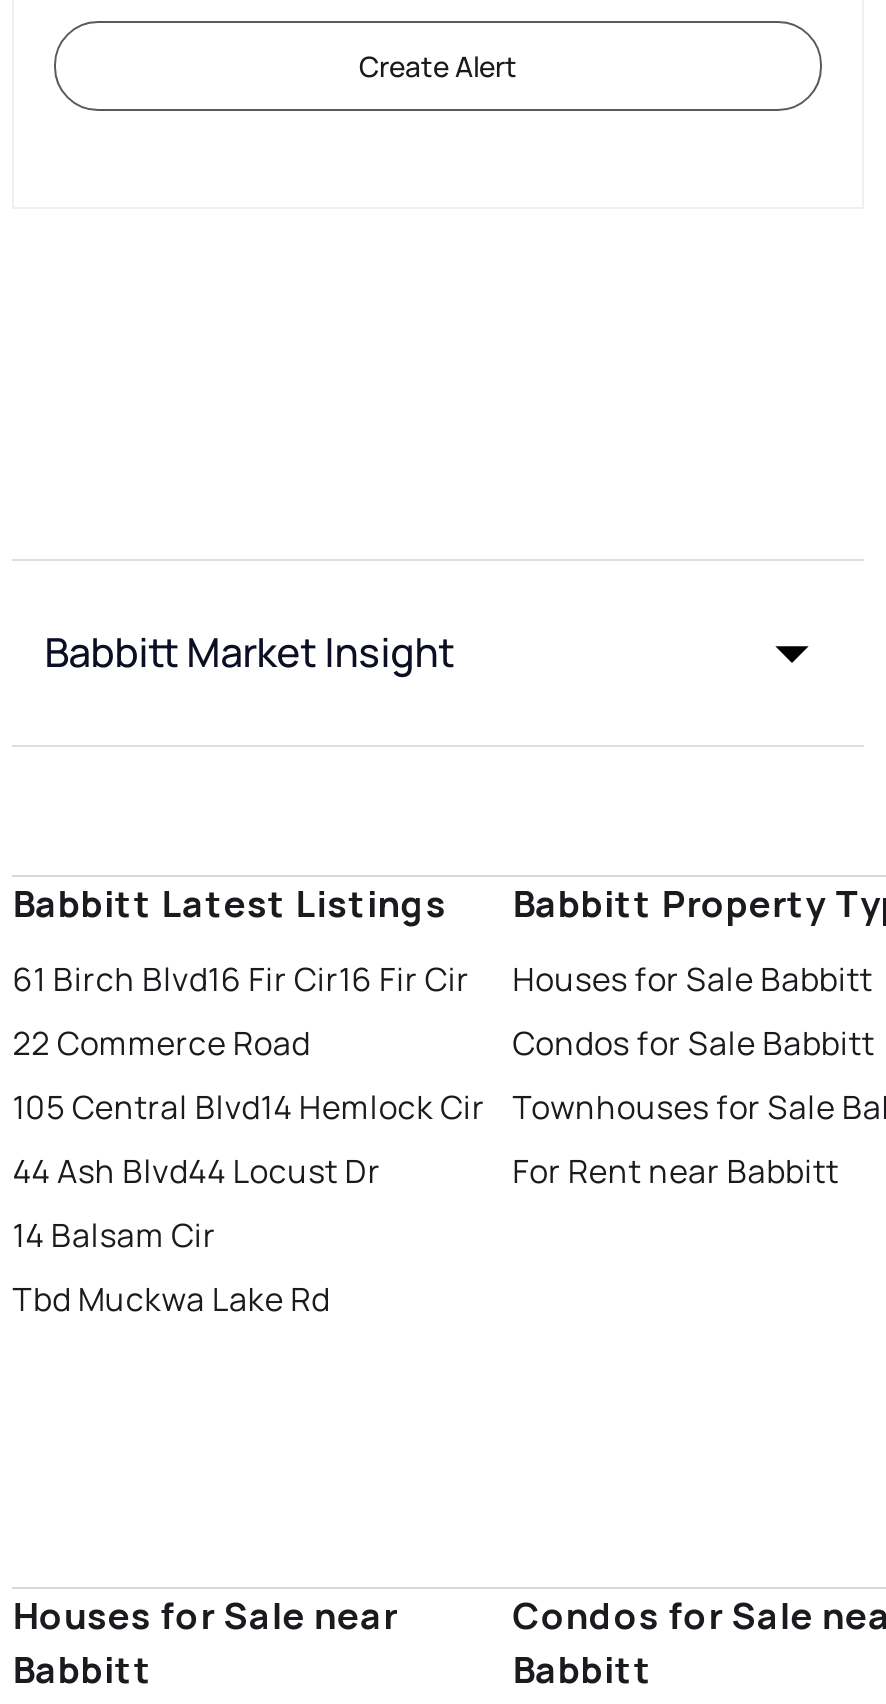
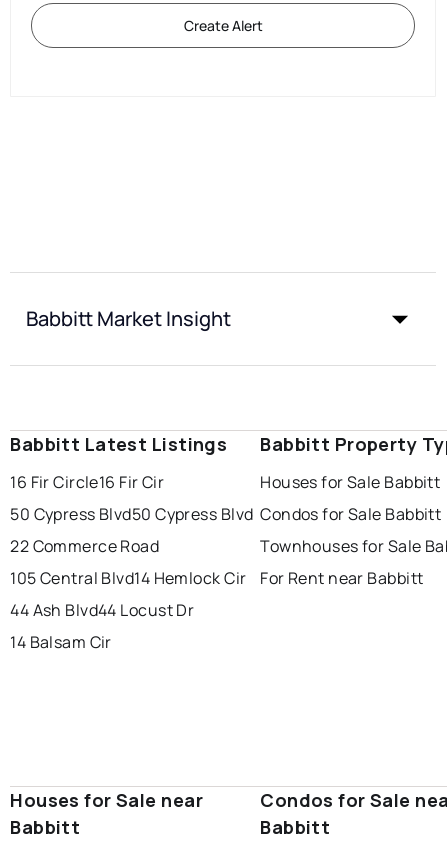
- 61 Birch Blvd16 Fir Cir16 Fir Cir
+ 16 Fir Circle16 Fir Cir
+ 50 Cypress Blvd50 Cypress Blvd

moved down: 22 Commerce Road | 105 Central Blvd14 Hemlock Cir | 44 Ash Blvd44 Locust Dr | 14 Balsam Cir

- Tbd Muckwa Lake Rd
